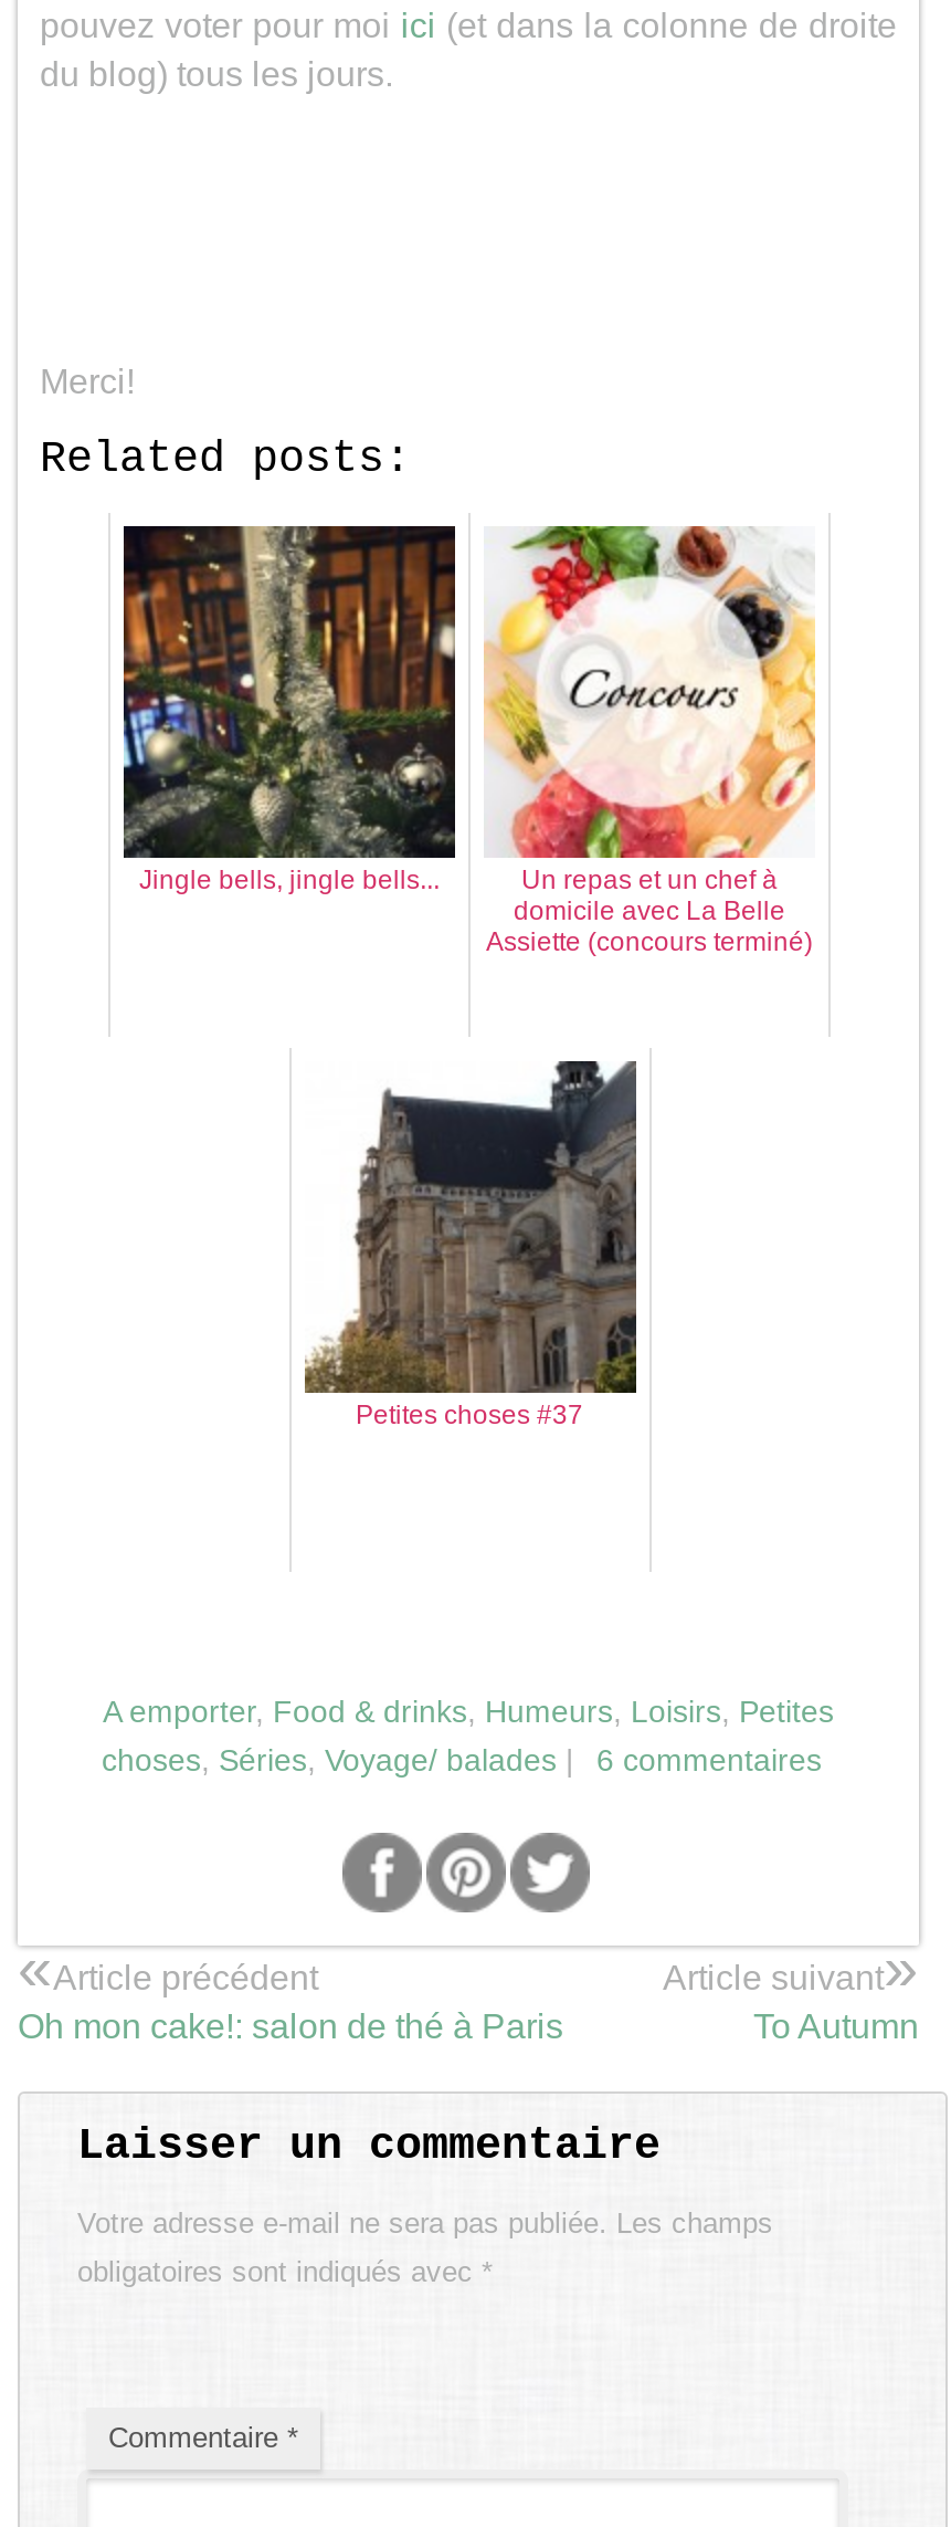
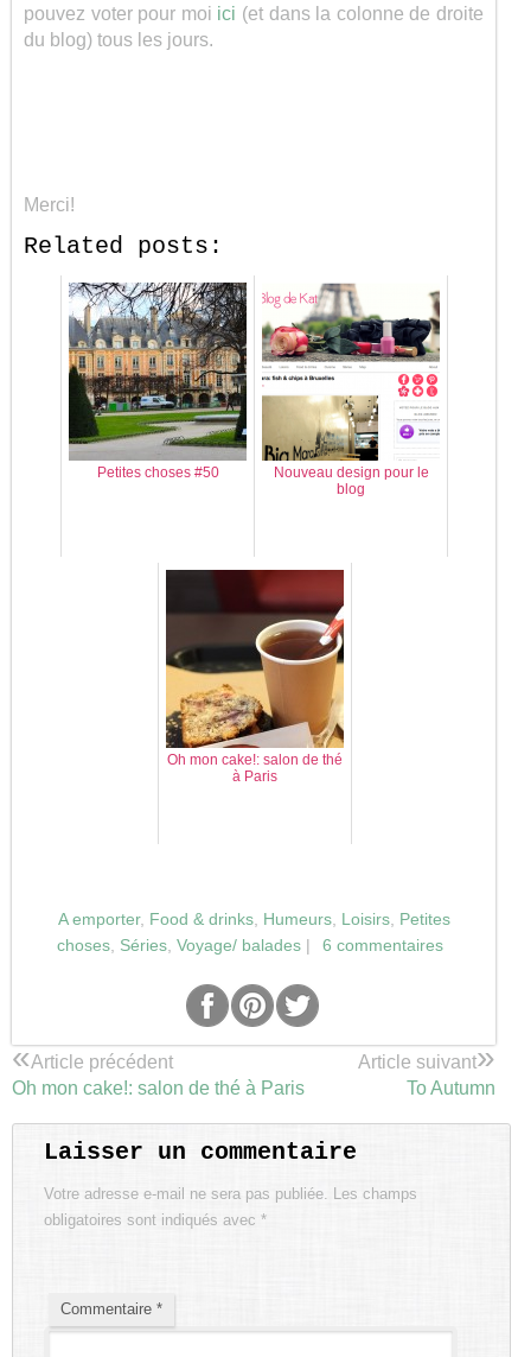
- [image]
- Jingle bells, jingle bells...
- Un repas et un chef à
- domicile avec La Belle
- Assiette (concours terminé)
+ [image]
+ Petites choses #50
+ Nouveau design pour le
+ blog

- [image]
+ [image]

- [image]
- Petites choses #37
+ [image]
+ Oh mon cake!: salon de thé
+ à Paris
